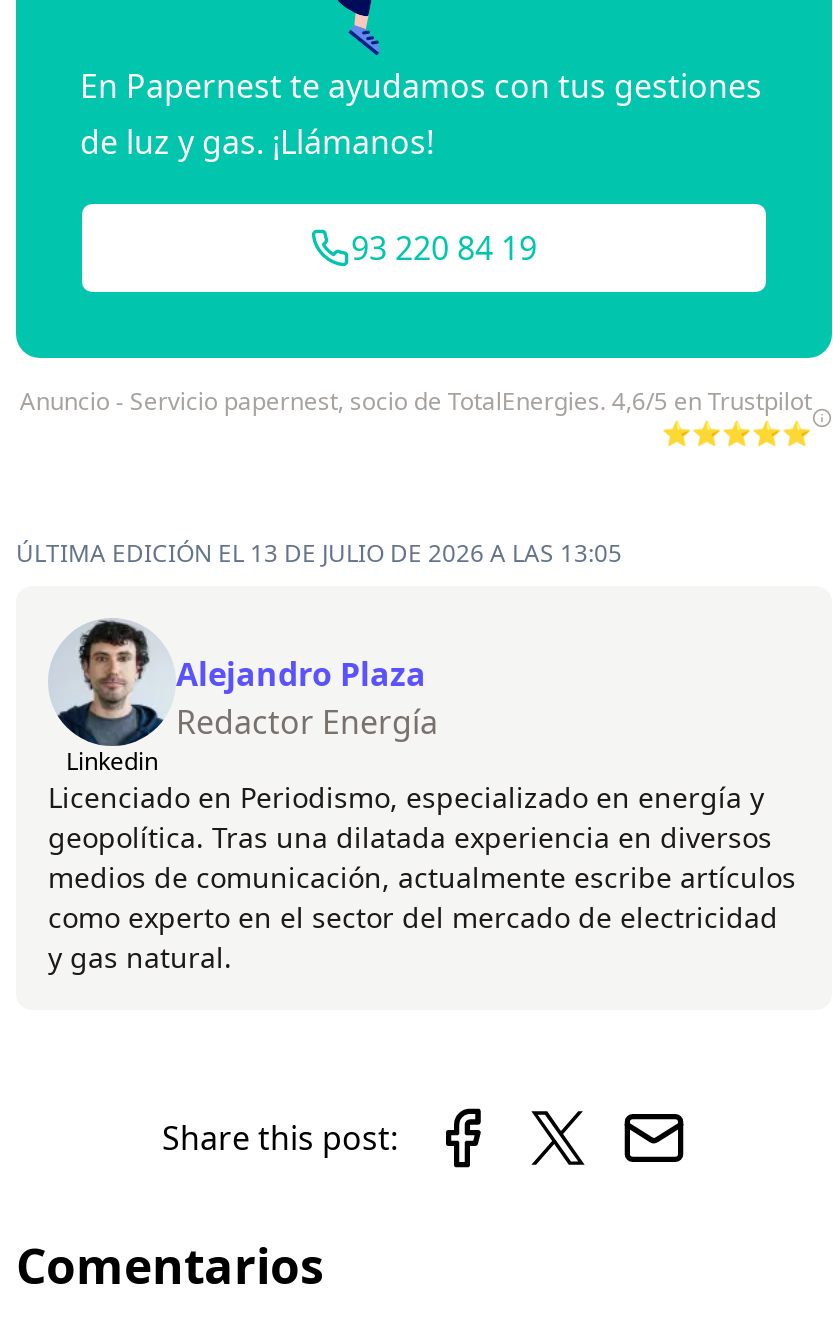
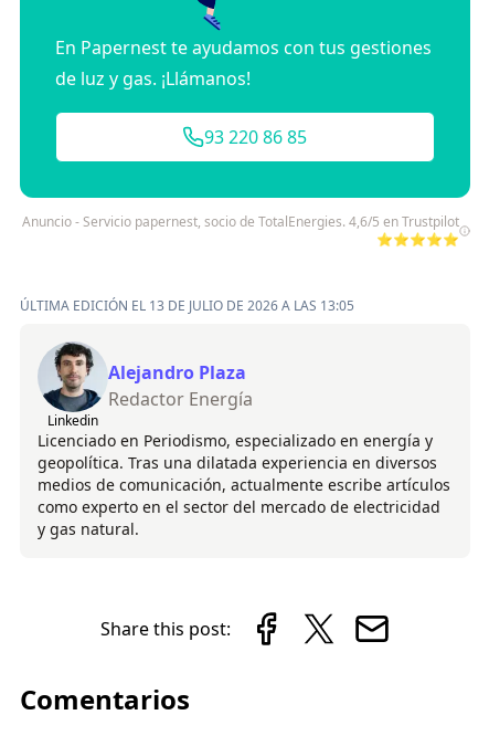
- 93 220 84 19
+ 93 220 86 85
